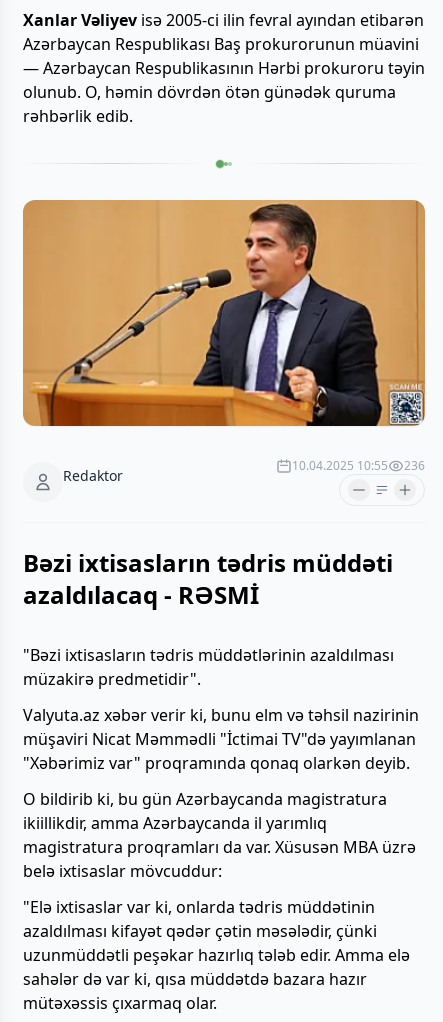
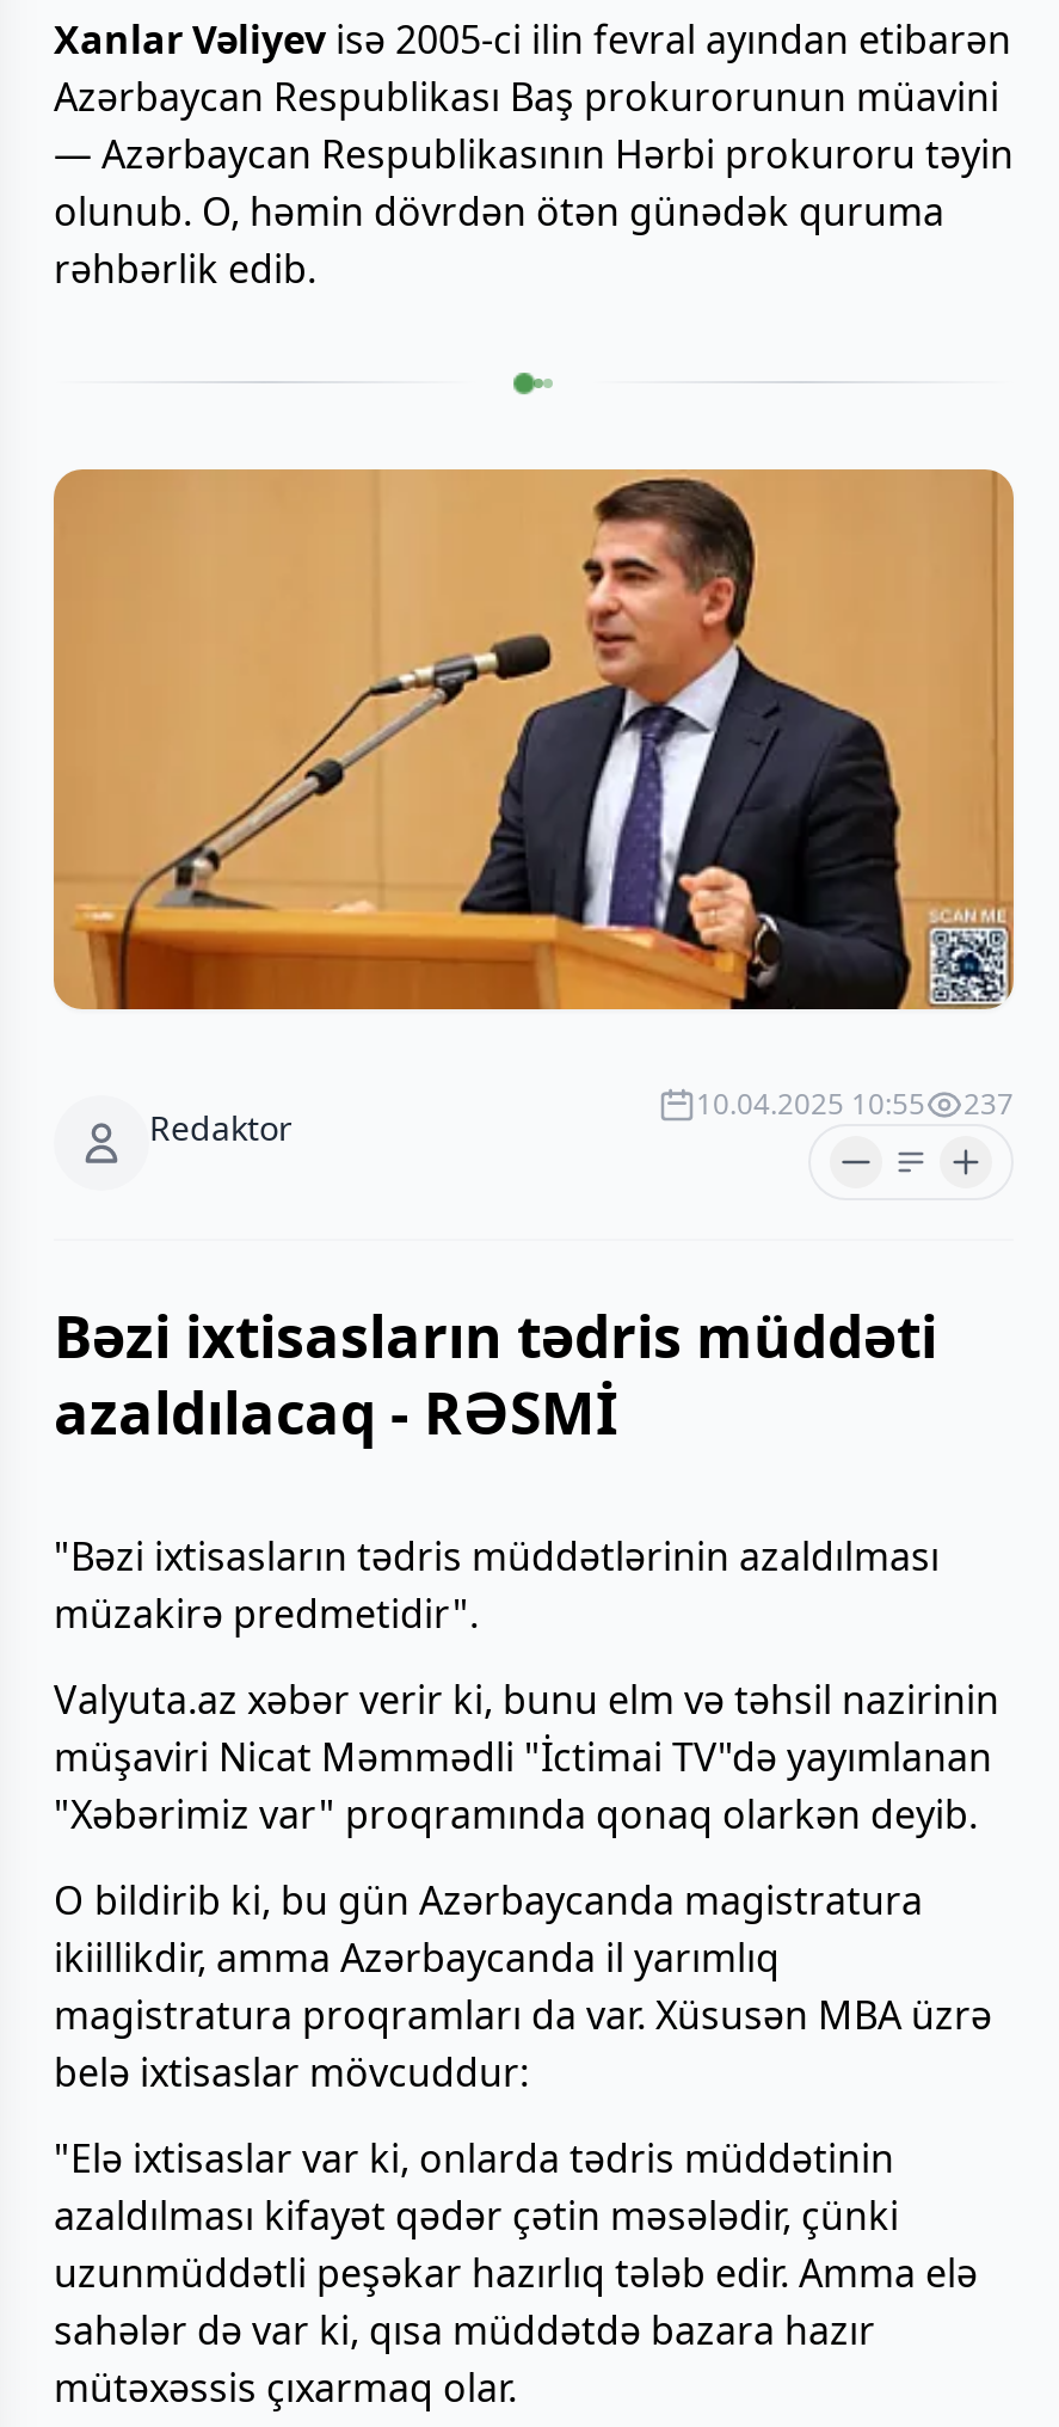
- 10.04.2025 10:55 236
+ 10.04.2025 10:55 237
